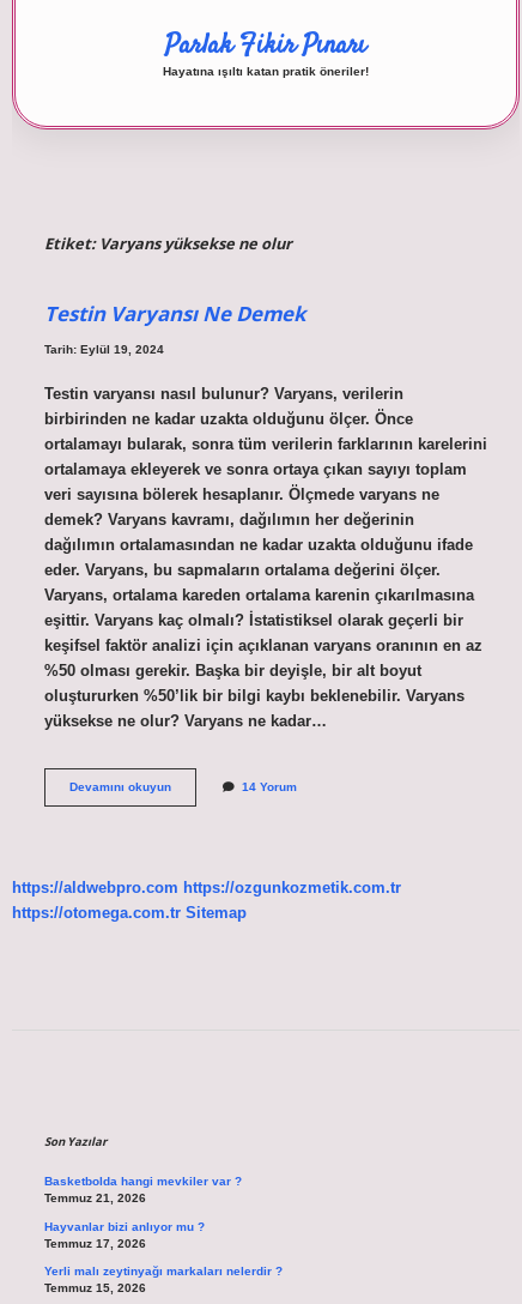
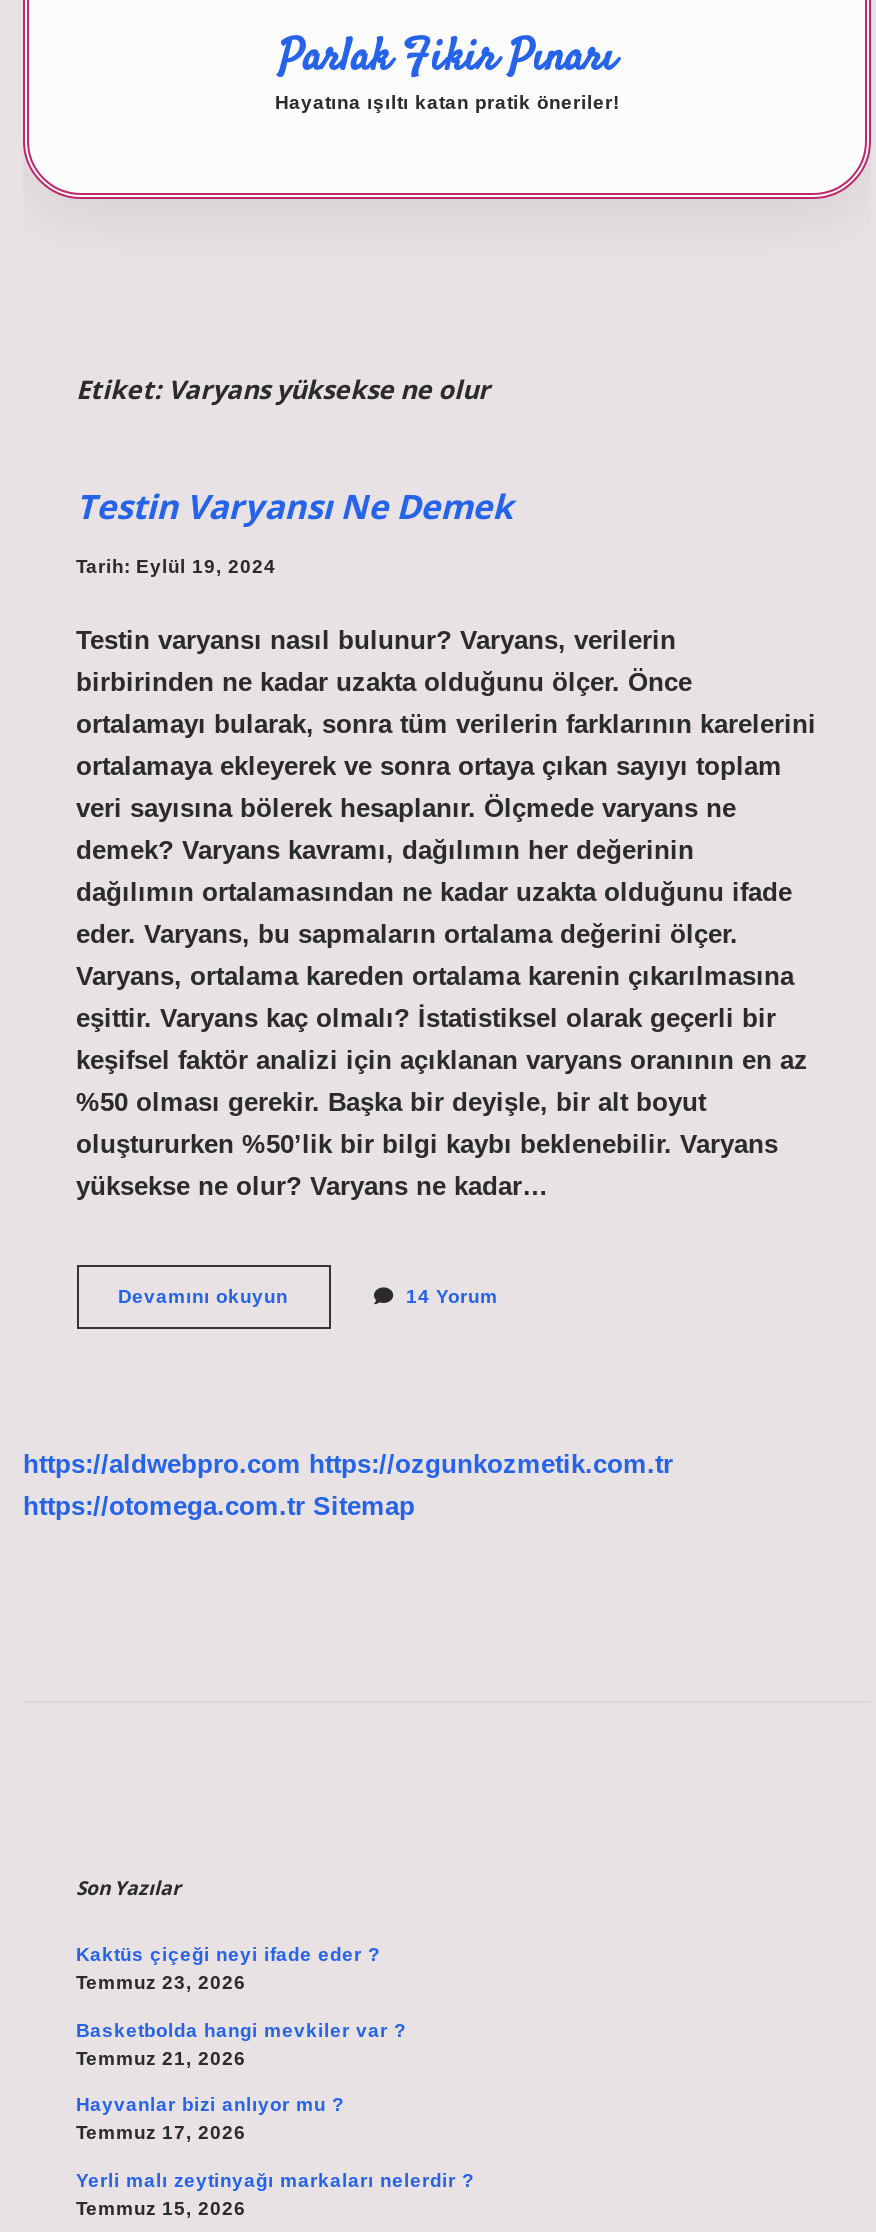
+ Kaktüs çiçeği neyi ifade eder ?
+ Temmuz 23, 2026
